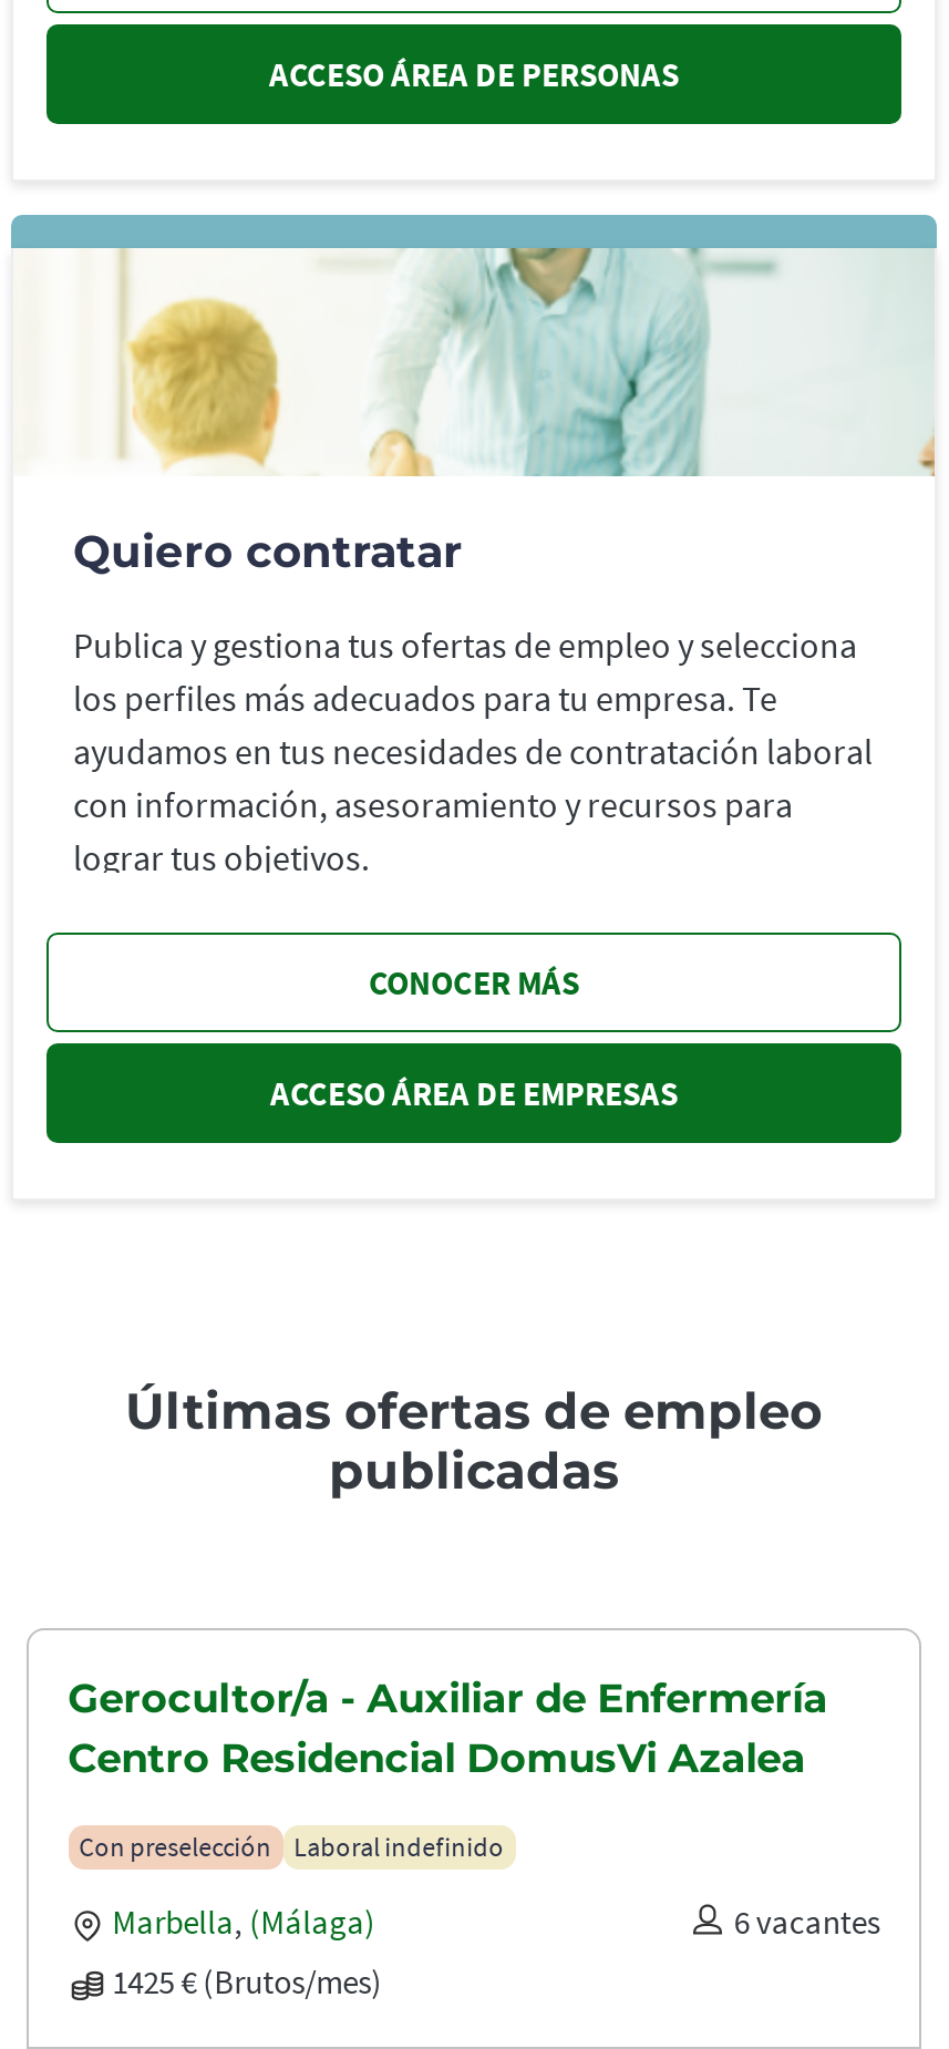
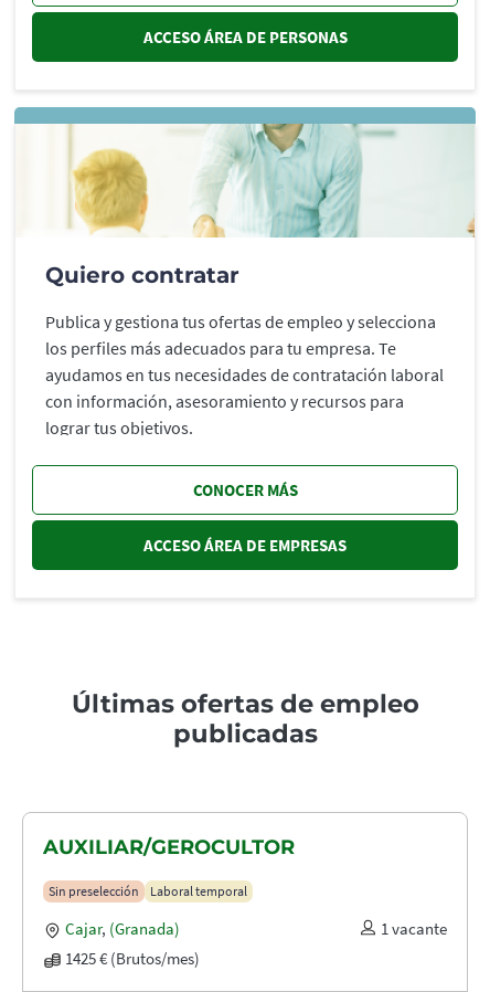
- Gerocultor/a - Auxiliar de Enfermería
- Centro Residencial DomusVi Azalea
+ AUXILIAR/GEROCULTOR

- Con preselección
- Laboral indefinido
+ Sin preselección
+ Laboral temporal

- Marbella, (Málaga)
- 6 vacantes
+ Cajar, (Granada)
+ 1 vacante
